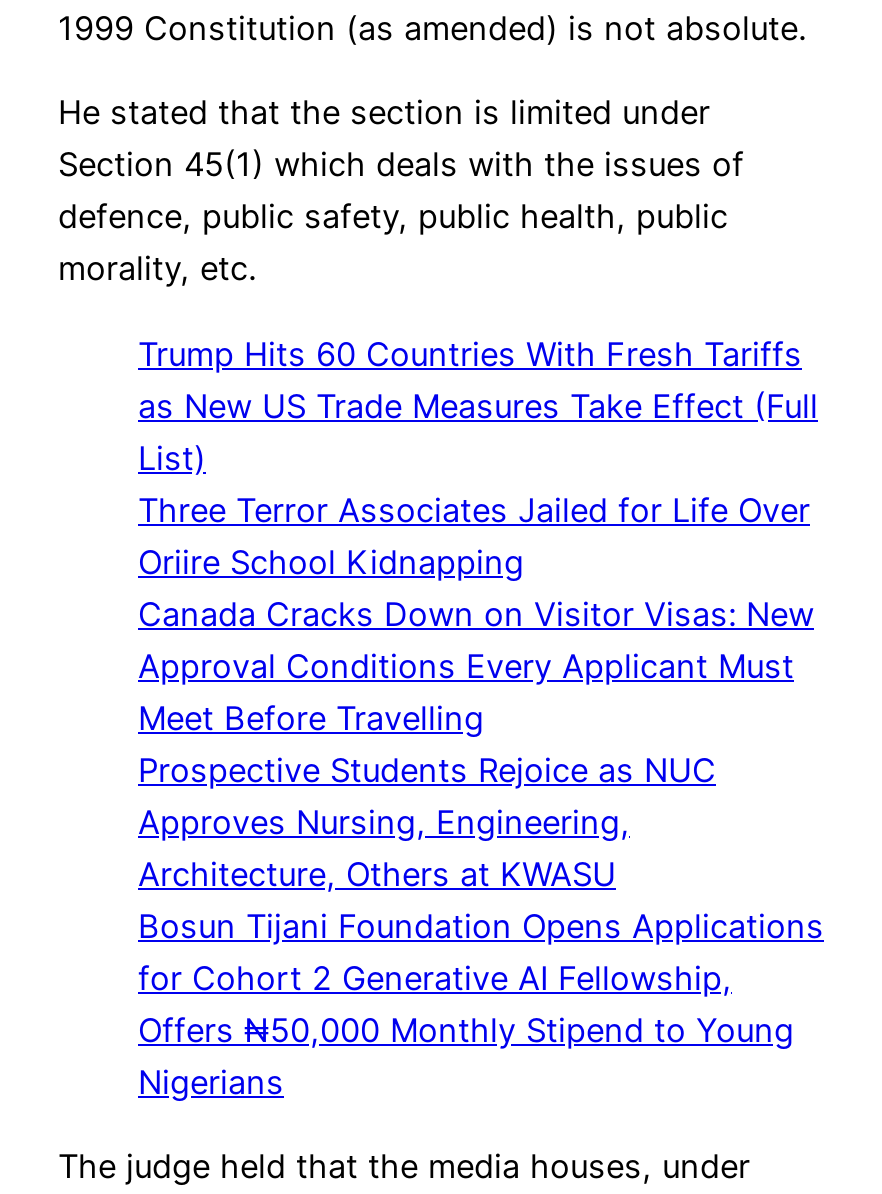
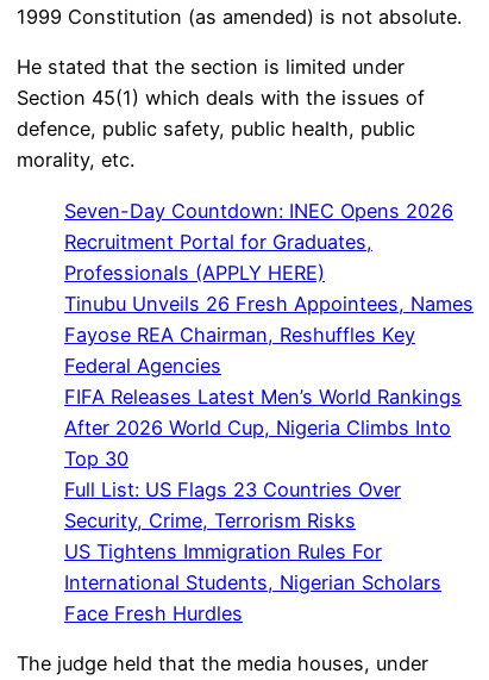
- Trump Hits 60 Countries With Fresh Tariffs
- as New US Trade Measures Take Effect (Full
- List)
- Three Terror Associates Jailed for Life Over
- Oriire School Kidnapping
- Canada Cracks Down on Visitor Visas: New
- Approval Conditions Every Applicant Must
- Meet Before Travelling
- Prospective Students Rejoice as NUC
- Approves Nursing, Engineering,
- Architecture, Others at KWASU
- Bosun Tijani Foundation Opens Applications
- for Cohort 2 Generative AI Fellowship,
- Offers ₦50,000 Monthly Stipend to Young
- Nigerians
+ Seven-Day Countdown: INEC Opens 2026
+ Recruitment Portal for Graduates,
+ Professionals (APPLY HERE)
+ Tinubu Unveils 26 Fresh Appointees, Names
+ Fayose REA Chairman, Reshuffles Key
+ Federal Agencies
+ FIFA Releases Latest Men’s World Rankings
+ After 2026 World Cup, Nigeria Climbs Into
+ Top 30
+ Full List: US Flags 23 Countries Over
+ Security, Crime, Terrorism Risks
+ US Tightens Immigration Rules For
+ International Students, Nigerian Scholars
+ Face Fresh Hurdles
